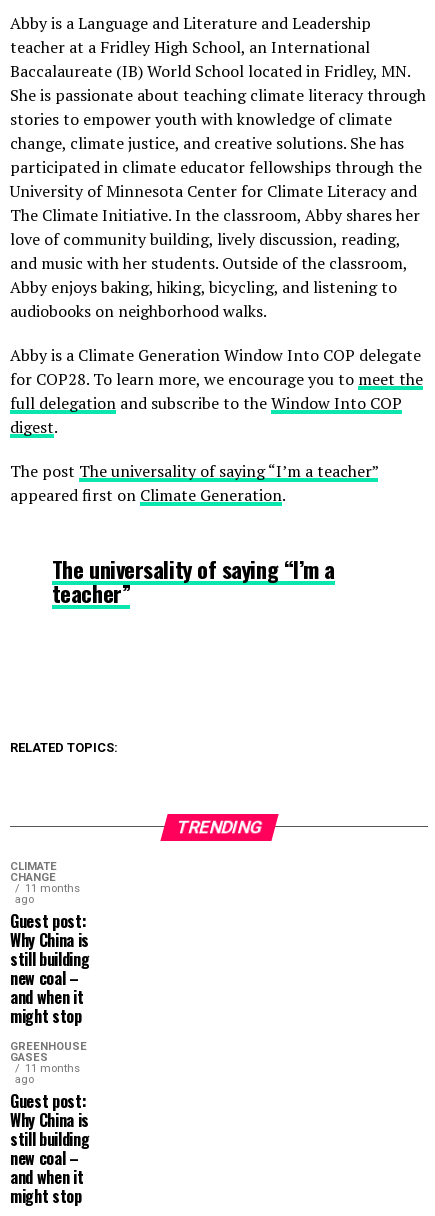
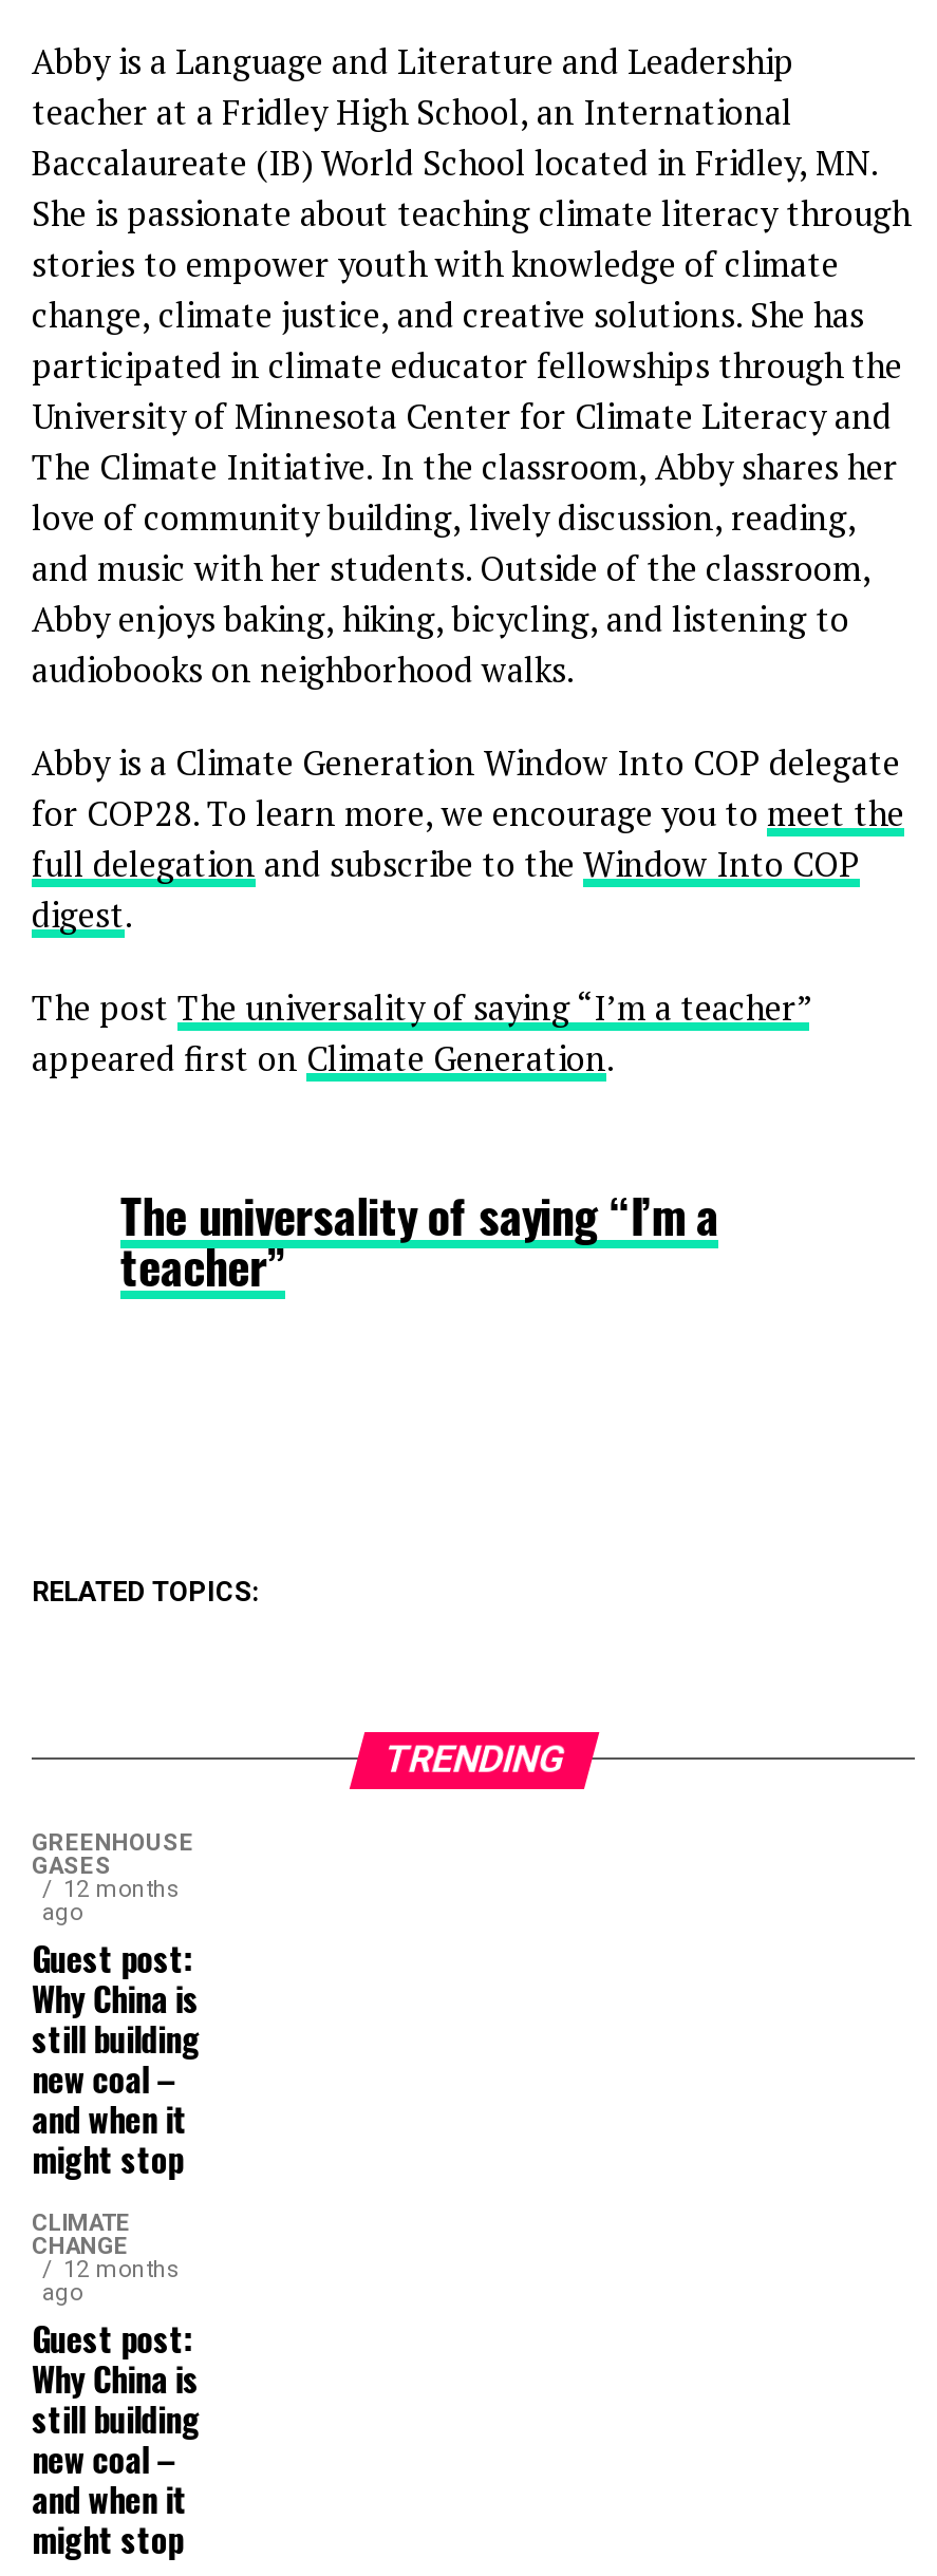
moved down: CLIMATE | CHANGE

- 11 months
+ 12 months

moved up: GREENHOUSE | GASES

- 11 months
+ 12 months
